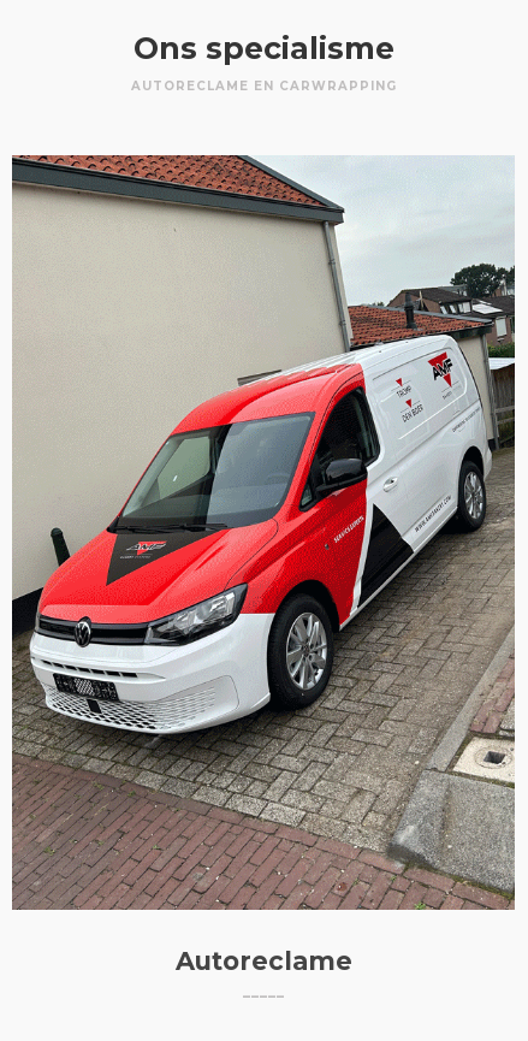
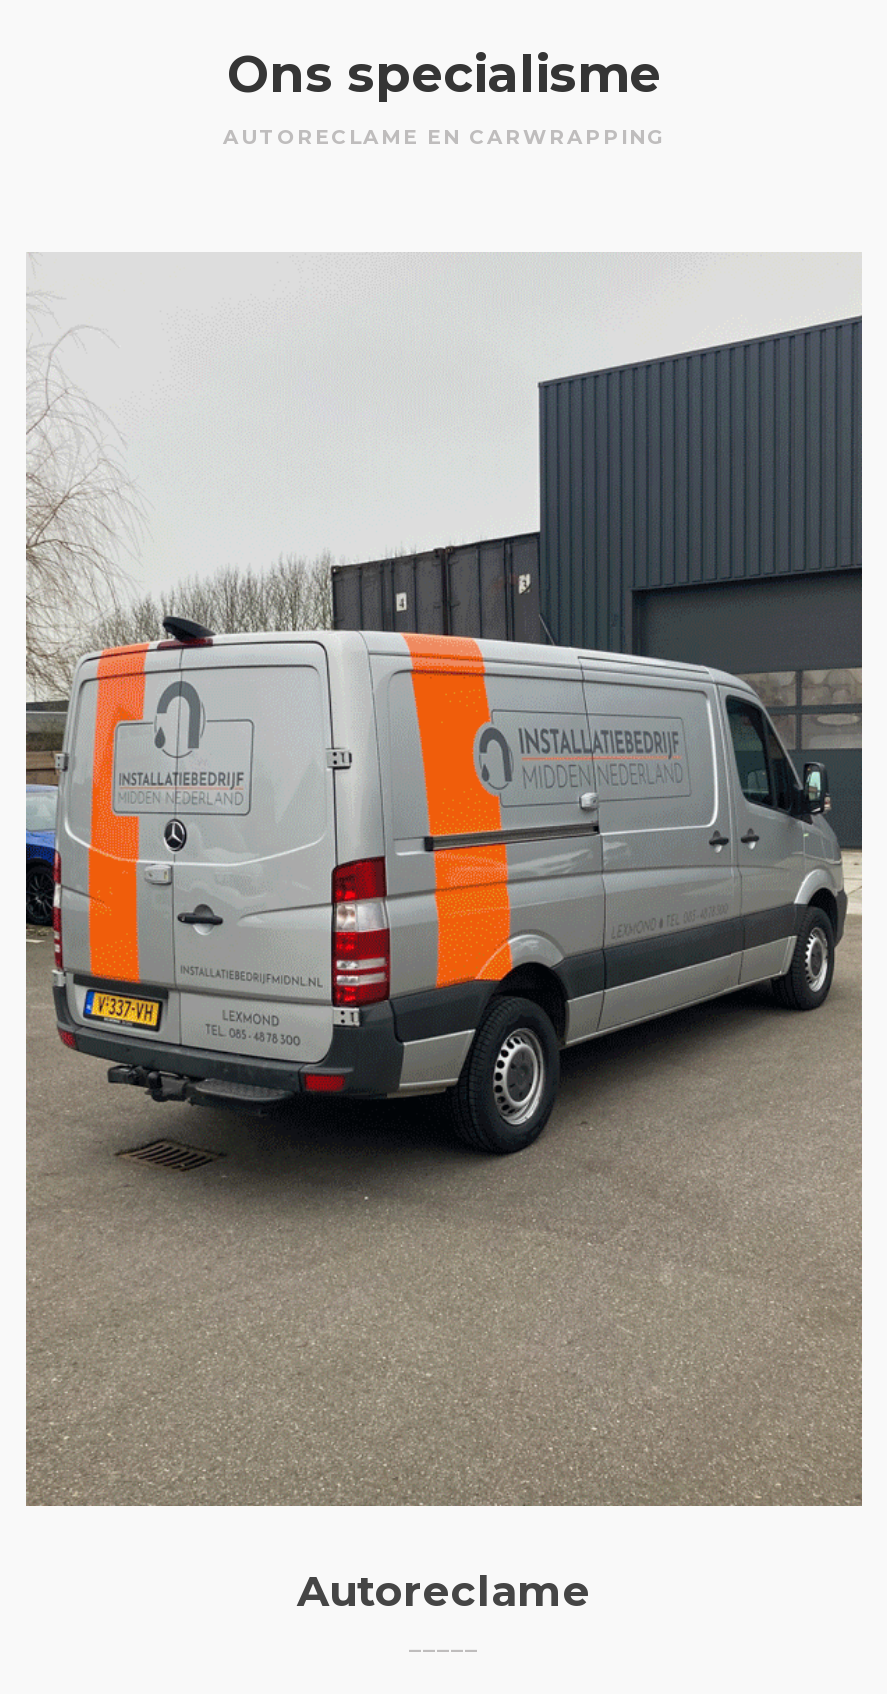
- [image]
+ [image]
